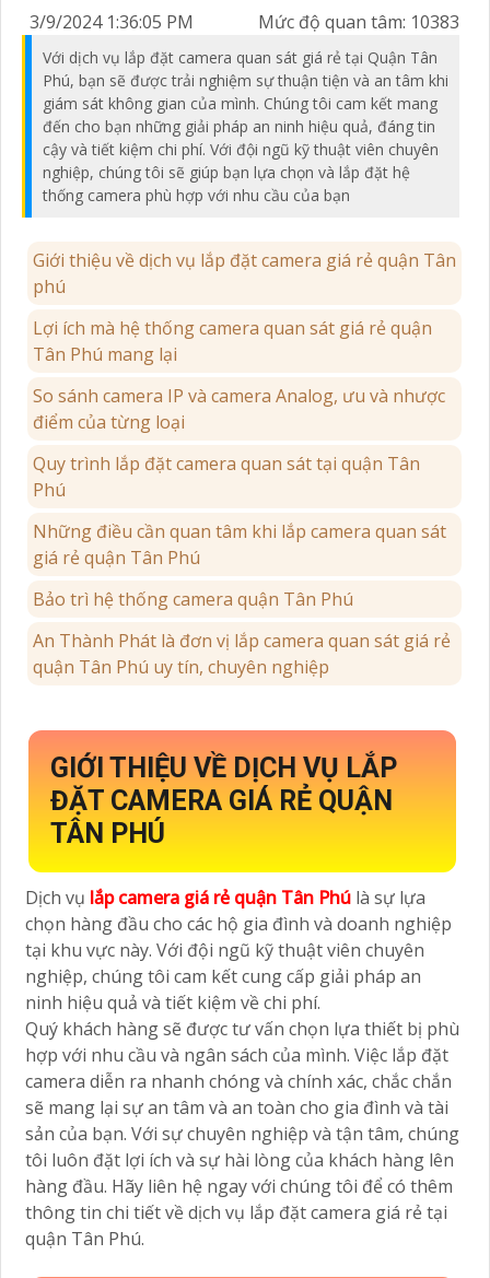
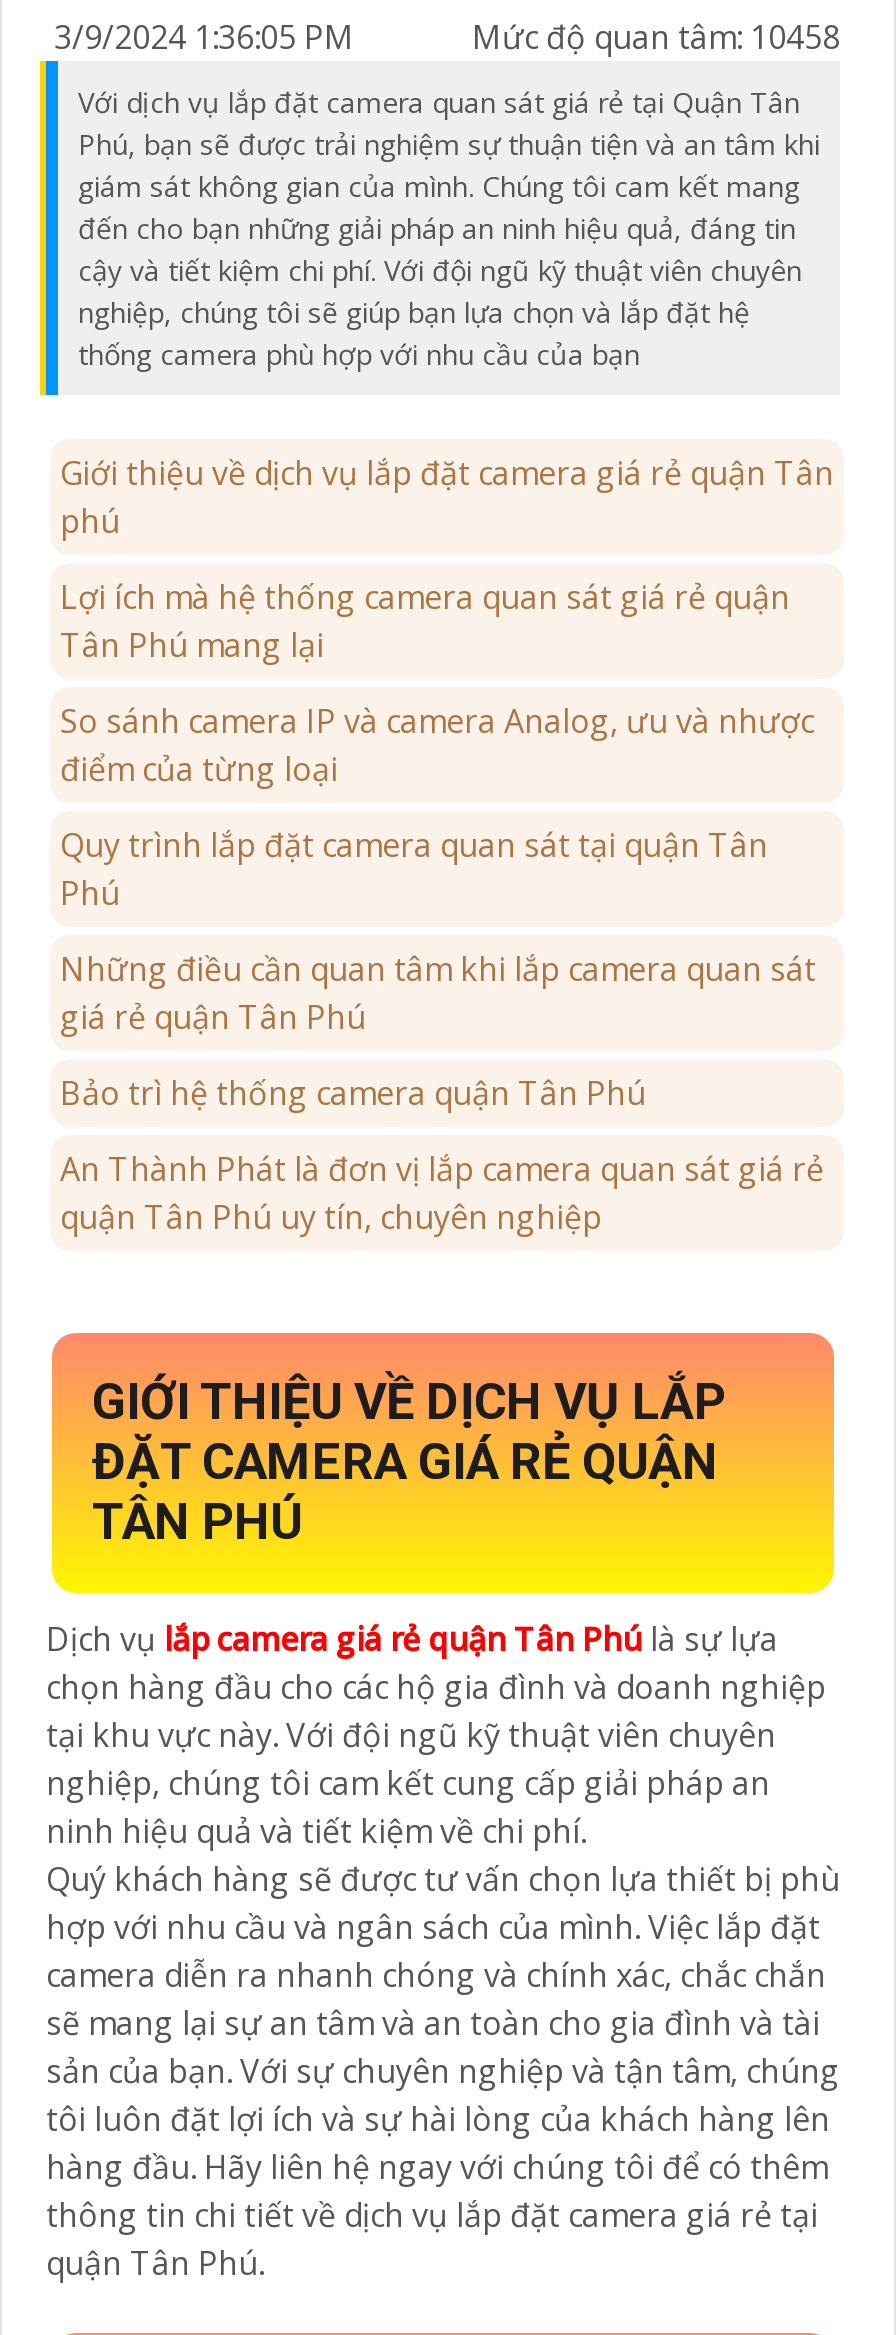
- Mức độ quan tâm: 10383
+ Mức độ quan tâm: 10458
